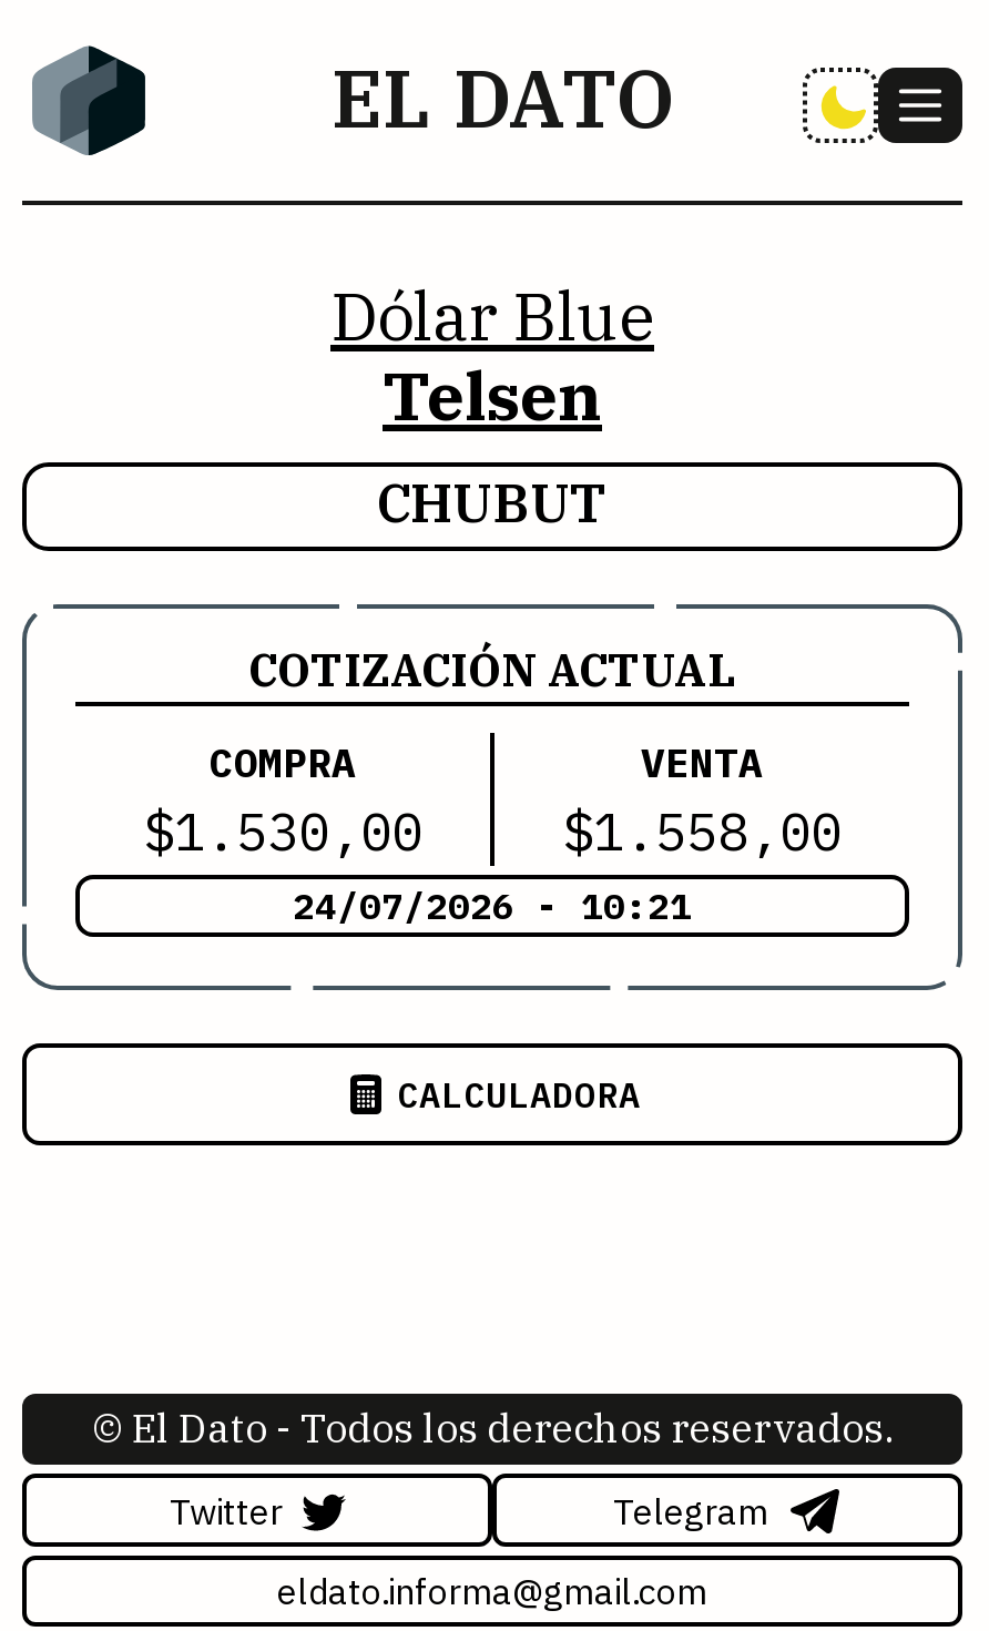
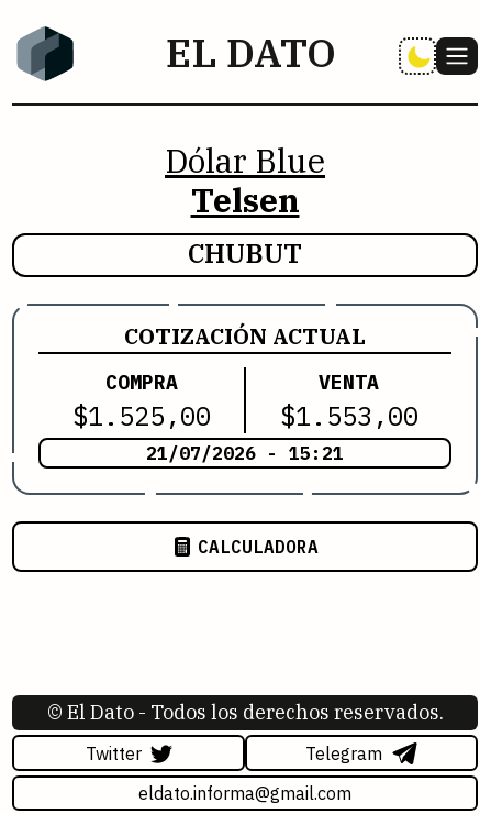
- $1.530,00
+ $1.525,00

- $1.558,00
+ $1.553,00

- 24/07/2026 - 10:21
+ 21/07/2026 - 15:21
